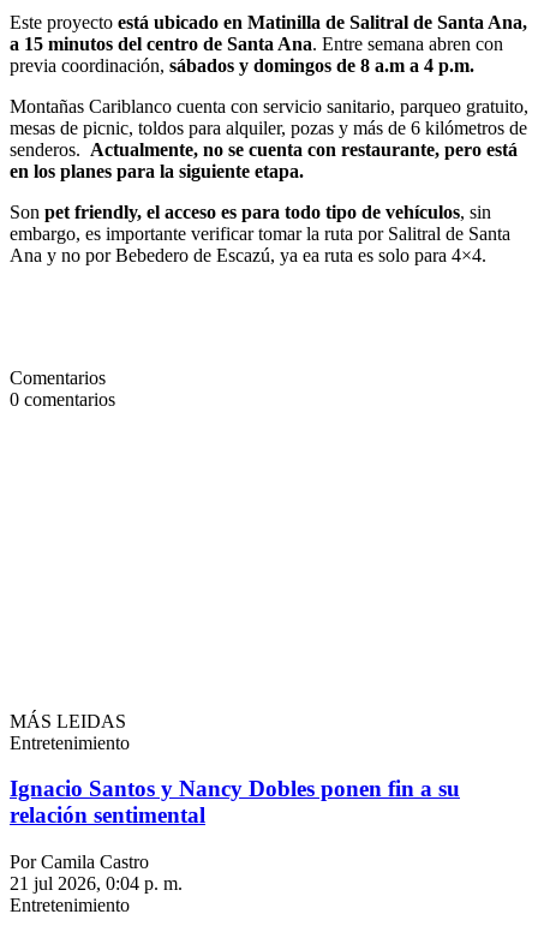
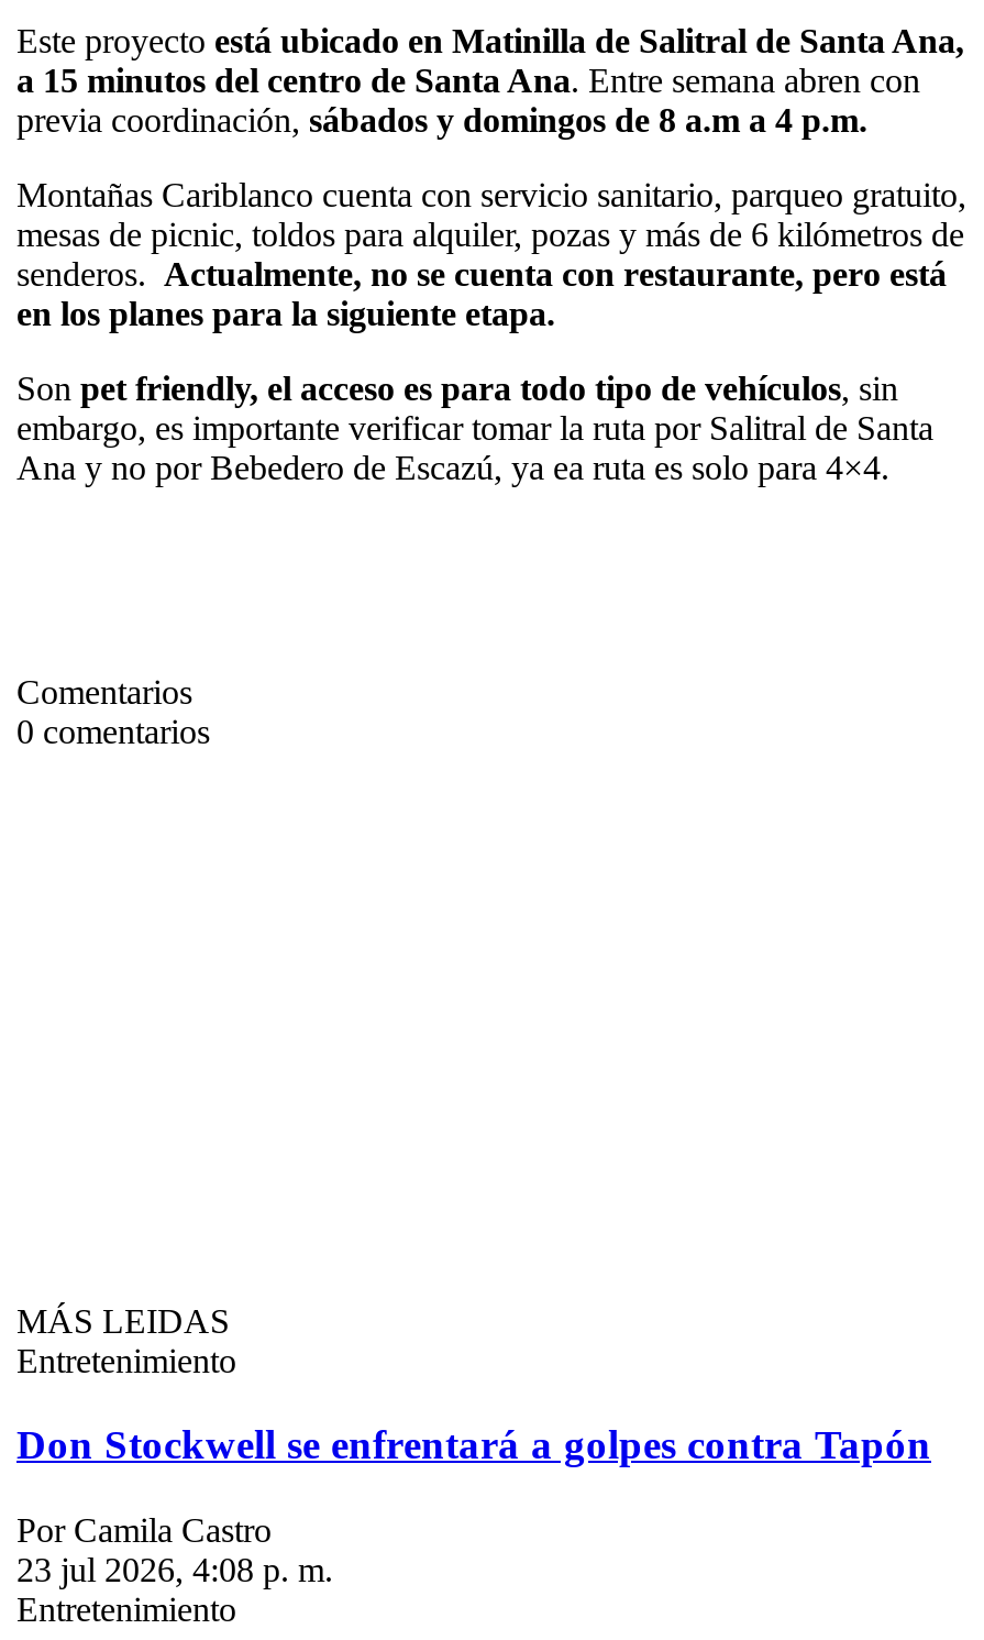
- Ignacio Santos y Nancy Dobles ponen fin a su
- relación sentimental
+ Don Stockwell se enfrentará a golpes contra Tapón

- 21 jul 2026, 0:04 p. m.
+ 23 jul 2026, 4:08 p. m.
